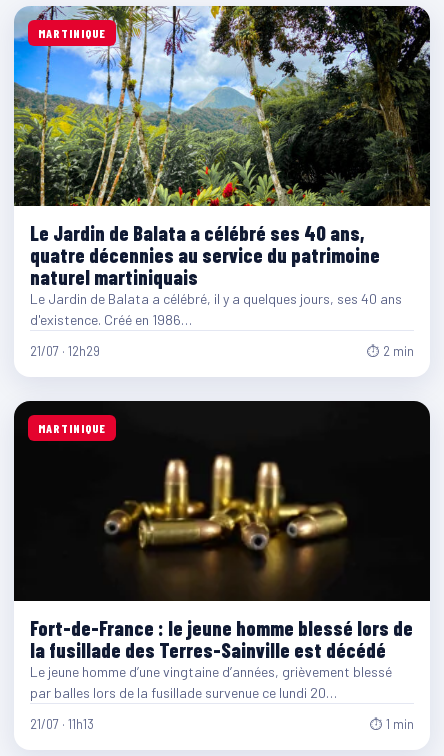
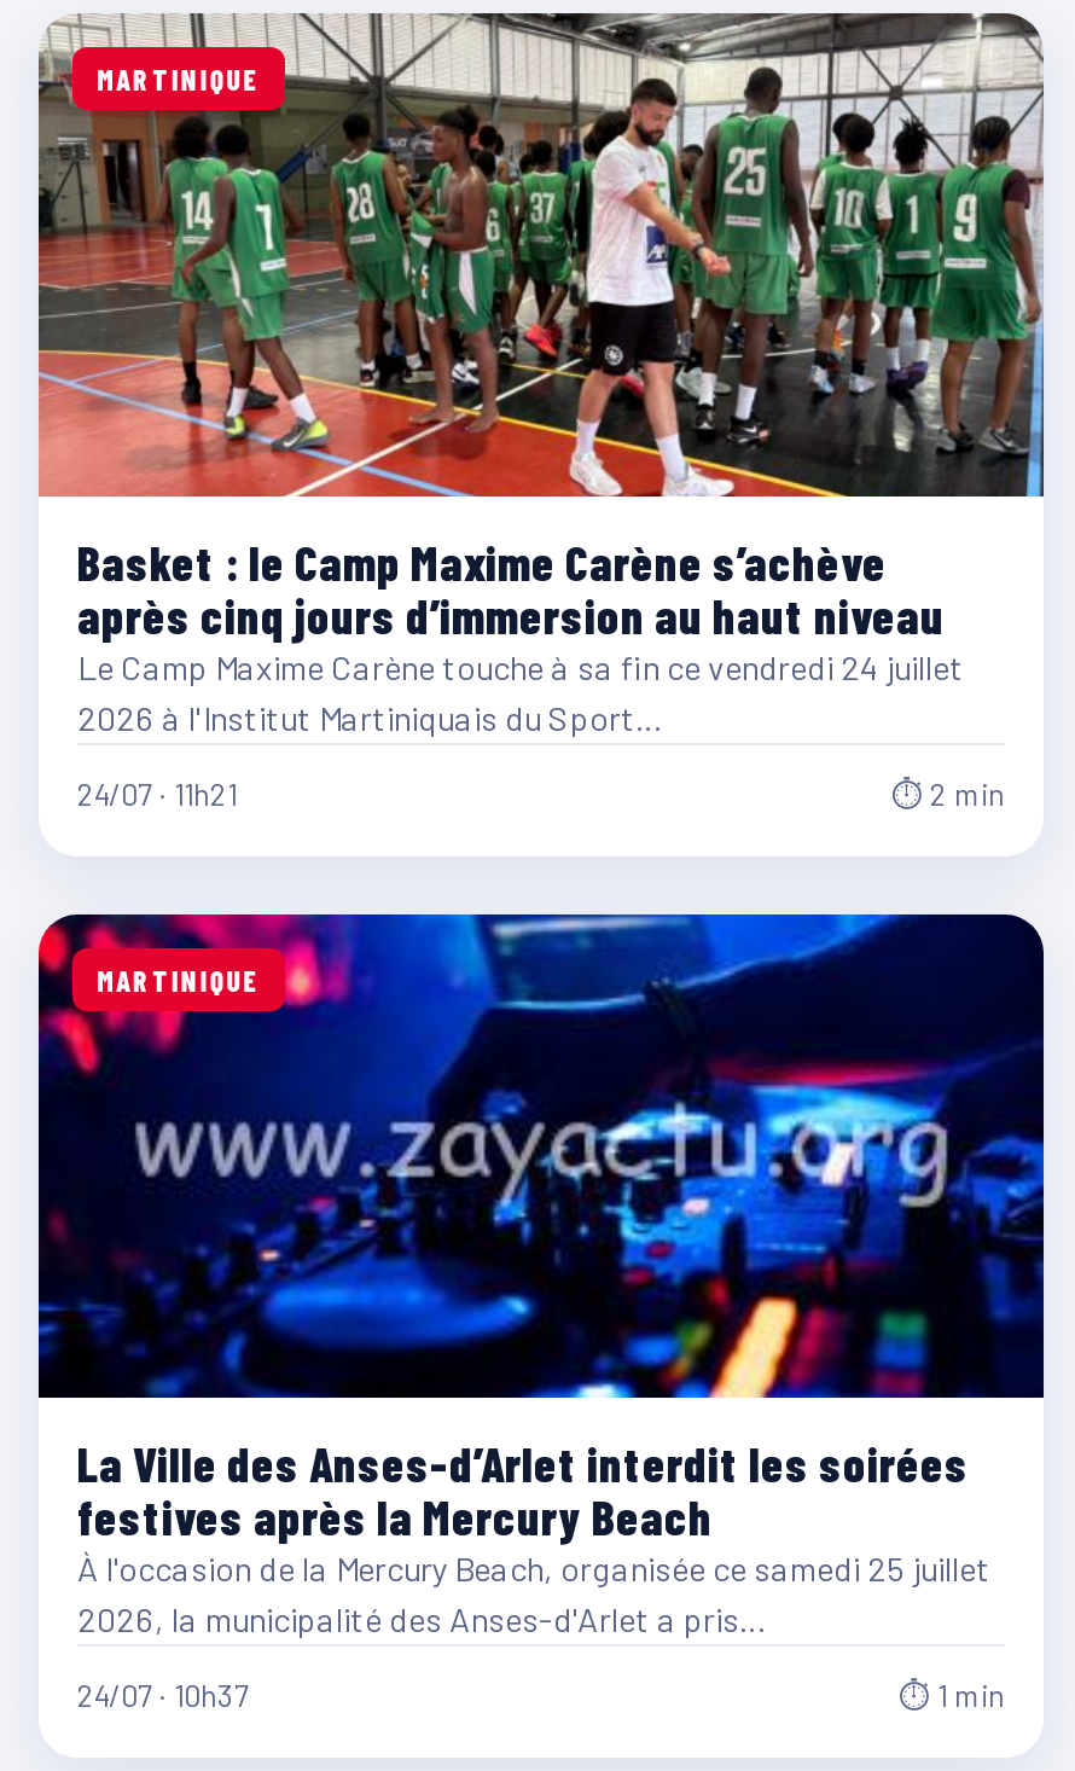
- [image]
- Le Jardin de Balata a célébré ses 40 ans,
- quatre décennies au service du patrimoine
- naturel martiniquais
- Le Jardin de Balata a célébré, il y a quelques jours, ses 40 ans
- d'existence. Créé en 1986…
+ [image]
+ Basket : le Camp Maxime Carène s’achève
+ après cinq jours d’immersion au haut niveau
+ Le Camp Maxime Carène touche à sa fin ce vendredi 24 juillet
+ 2026 à l'Institut Martiniquais du Sport…

- 21/07 · 12h29
+ 24/07 · 11h21

- [image]
- Fort-de-France : le jeune homme blessé lors de
- la fusillade des Terres-Sainville est décédé
- Le jeune homme d’une vingtaine d’années, grièvement blessé
- par balles lors de la fusillade survenue ce lundi 20…
+ [image]
+ La Ville des Anses-d’Arlet interdit les soirées
+ festives après la Mercury Beach
+ À l'occasion de la Mercury Beach, organisée ce samedi 25 juillet
+ 2026, la municipalité des Anses-d'Arlet a pris…

- 21/07 · 11h13
+ 24/07 · 10h37
